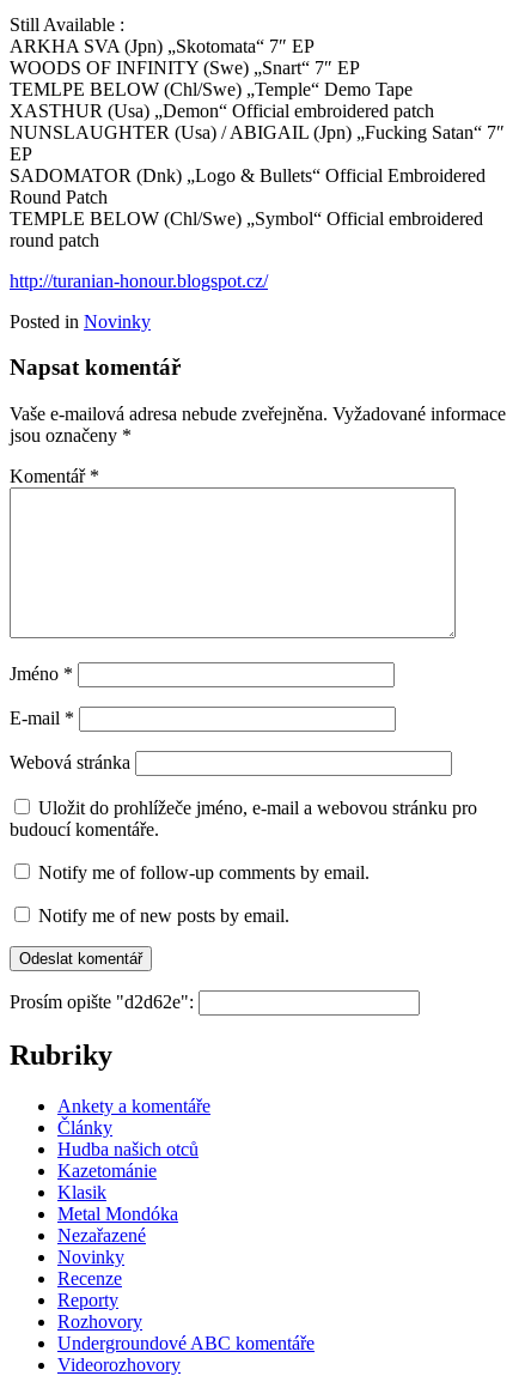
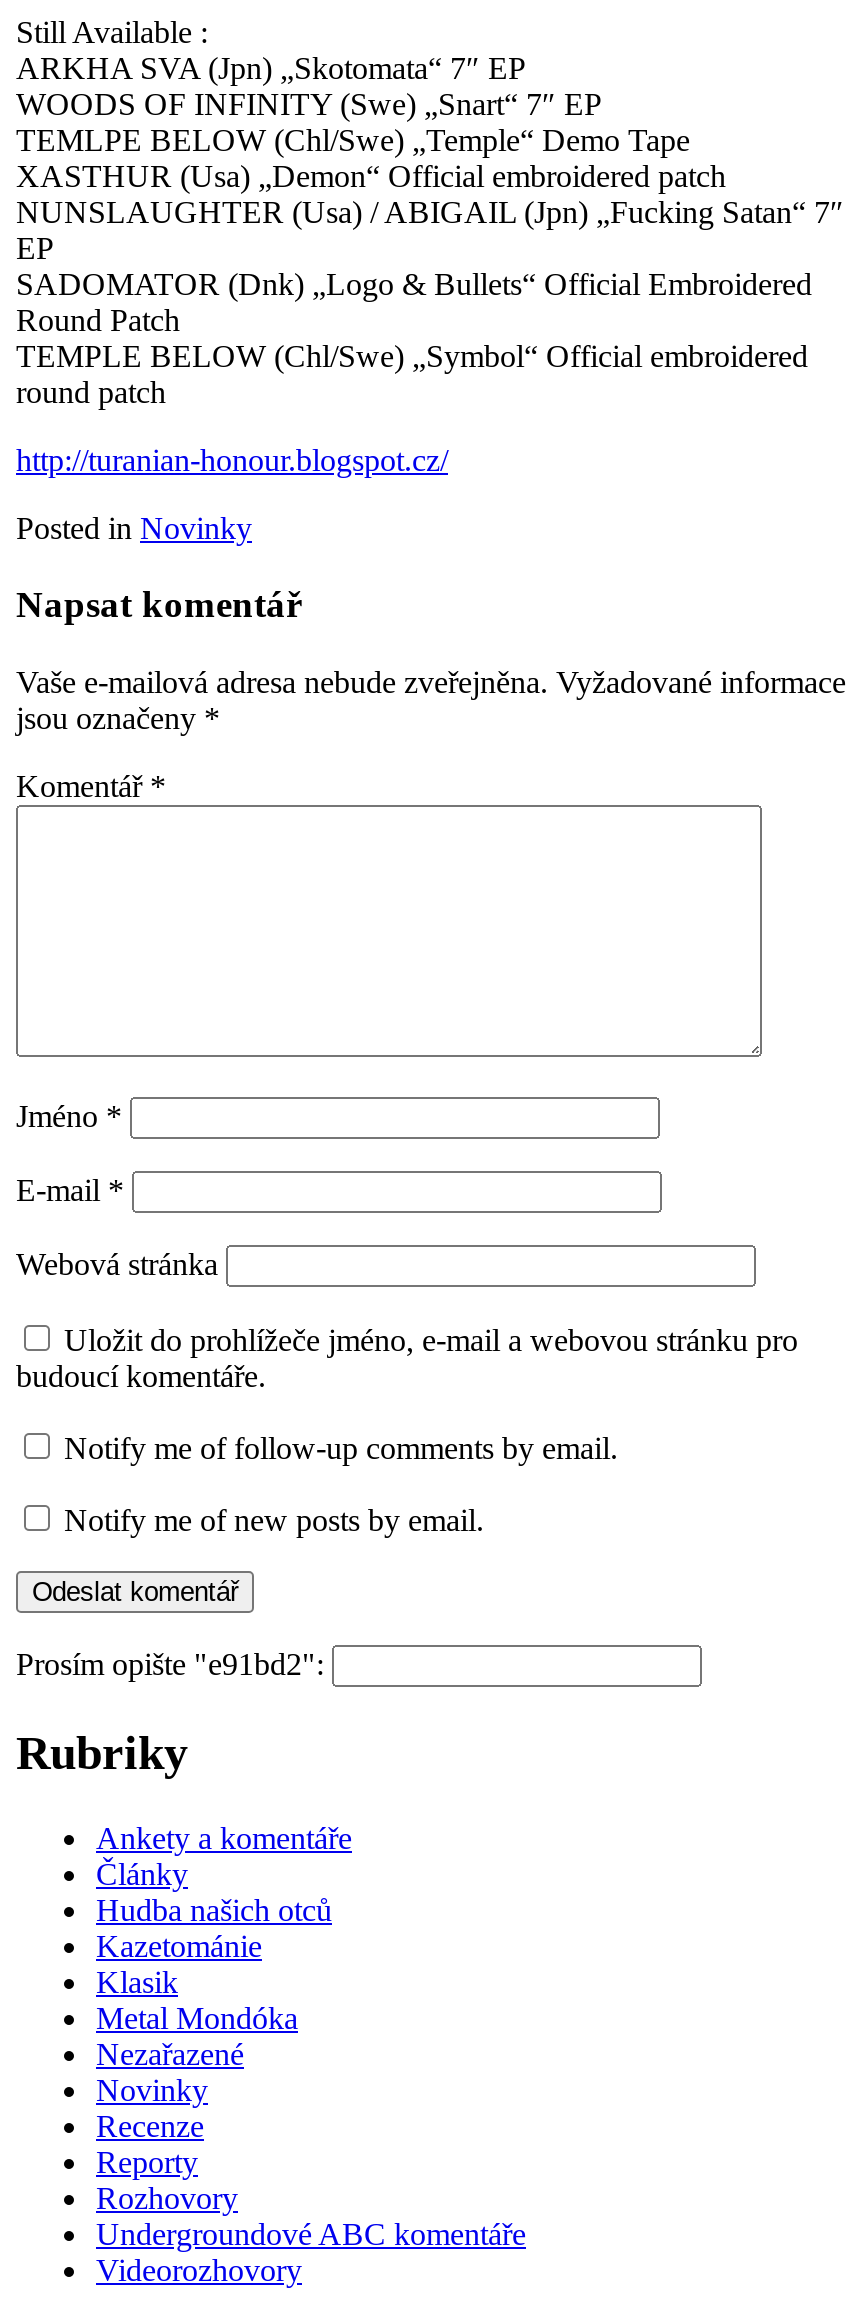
- Prosím opište "d2d62e":
+ Prosím opište "e91bd2":
